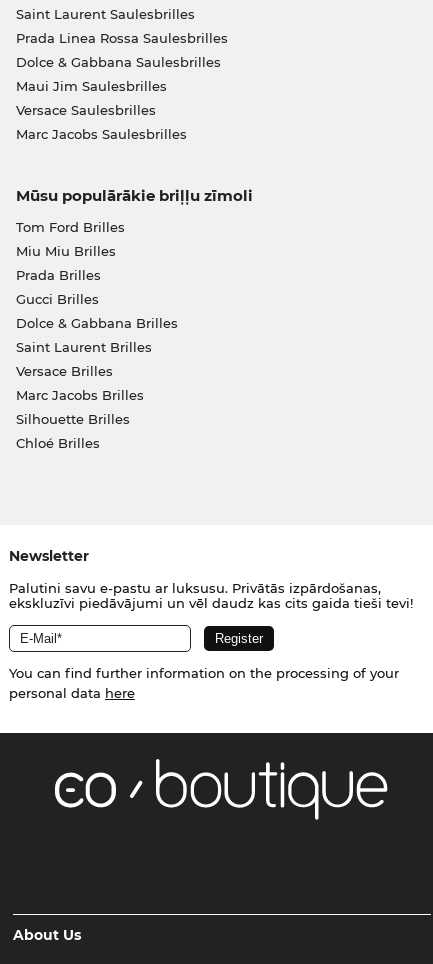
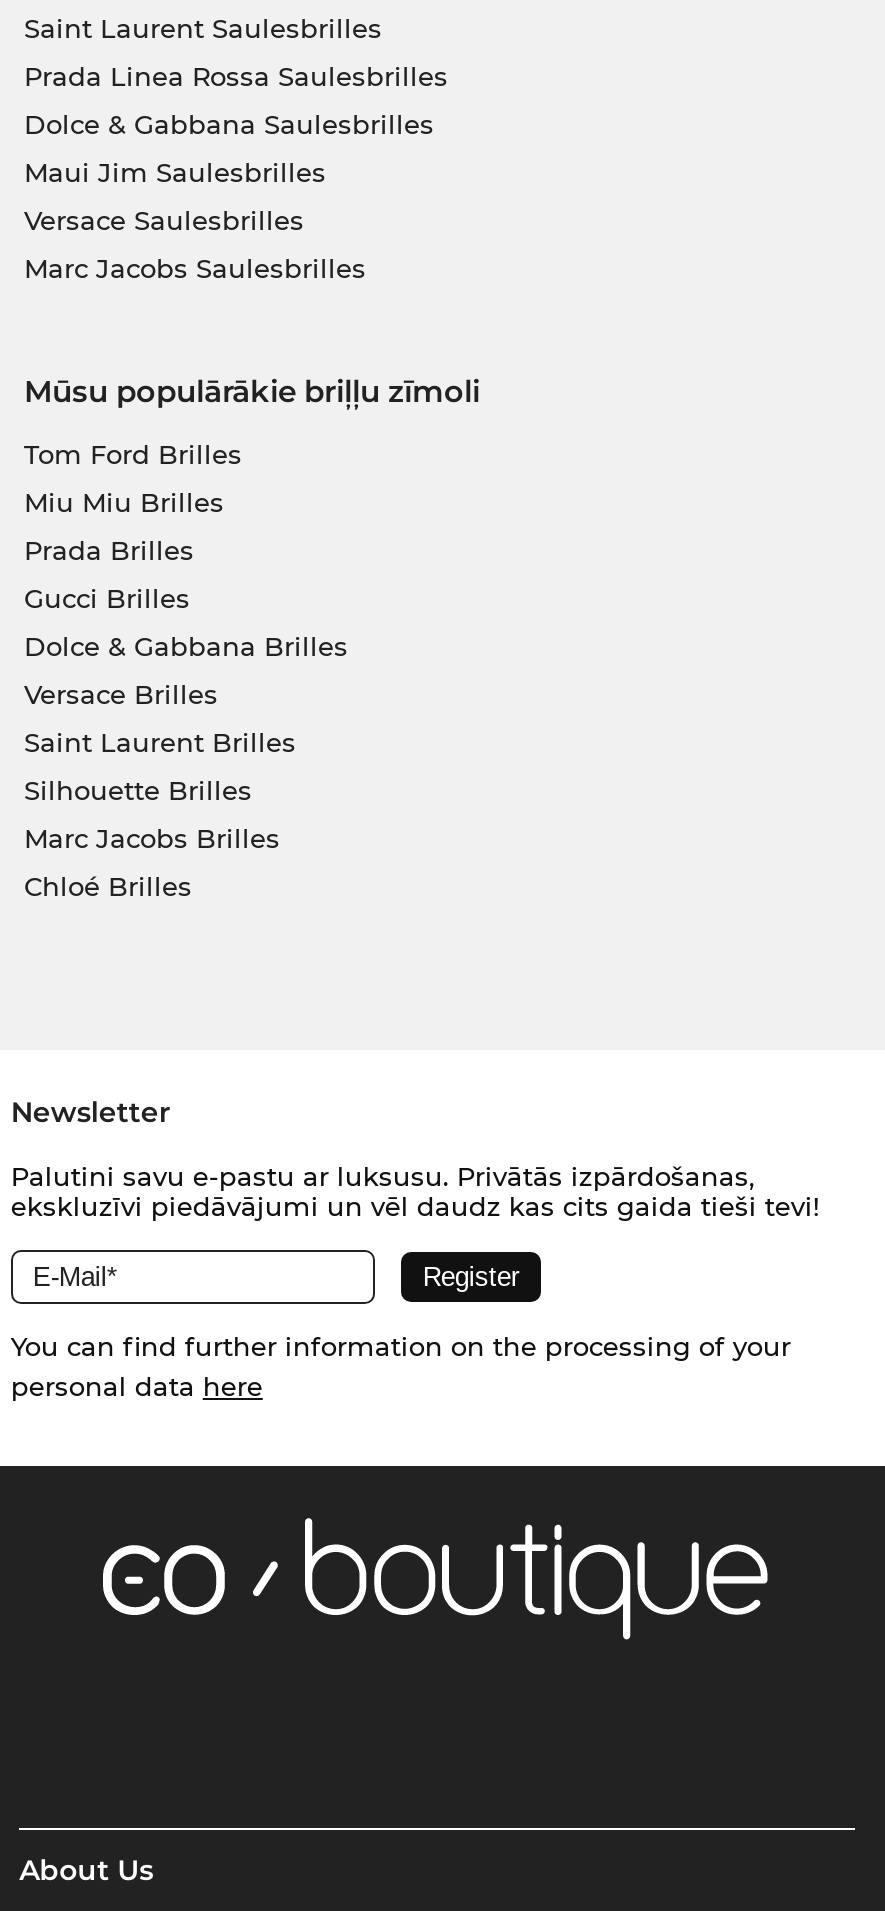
moved down: Saint Laurent Brilles

moved up: Versace Brilles

moved down: Marc Jacobs Brilles

moved up: Silhouette Brilles
